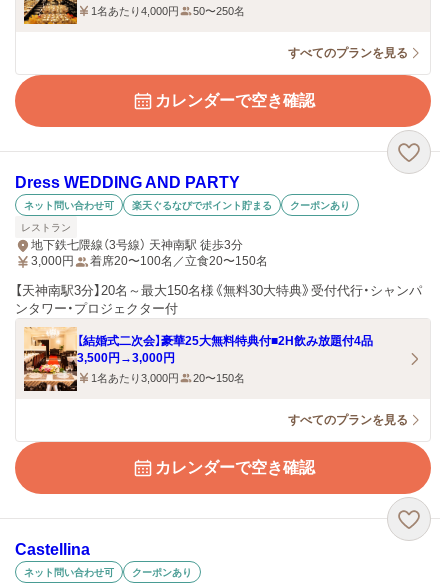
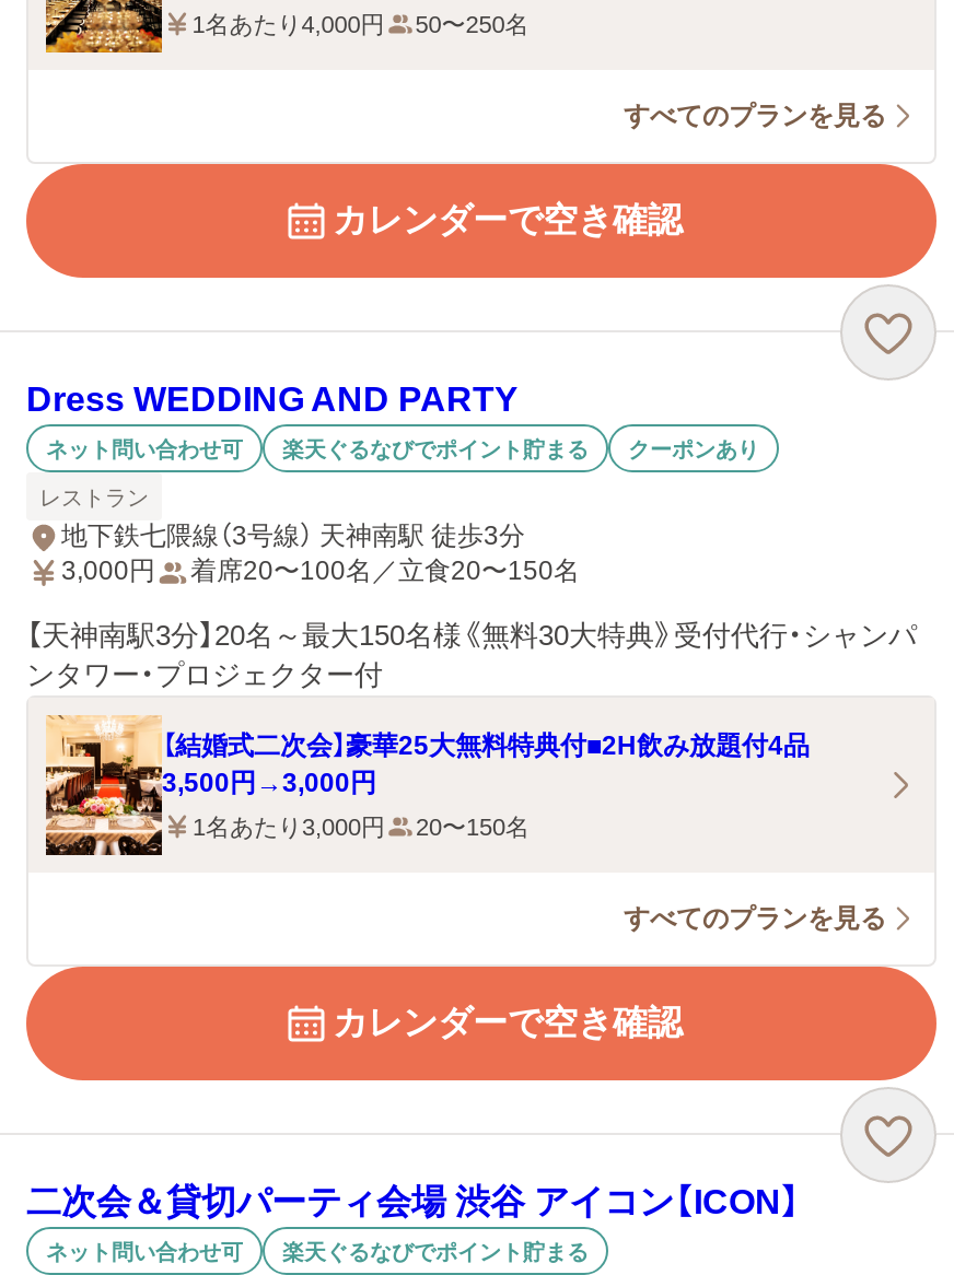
- Castellina
+ 二次会＆貸切パーティ会場 渋谷 アイコン【ICON】

- クーポンあり
+ 楽天ぐるなびでポイント貯まる
